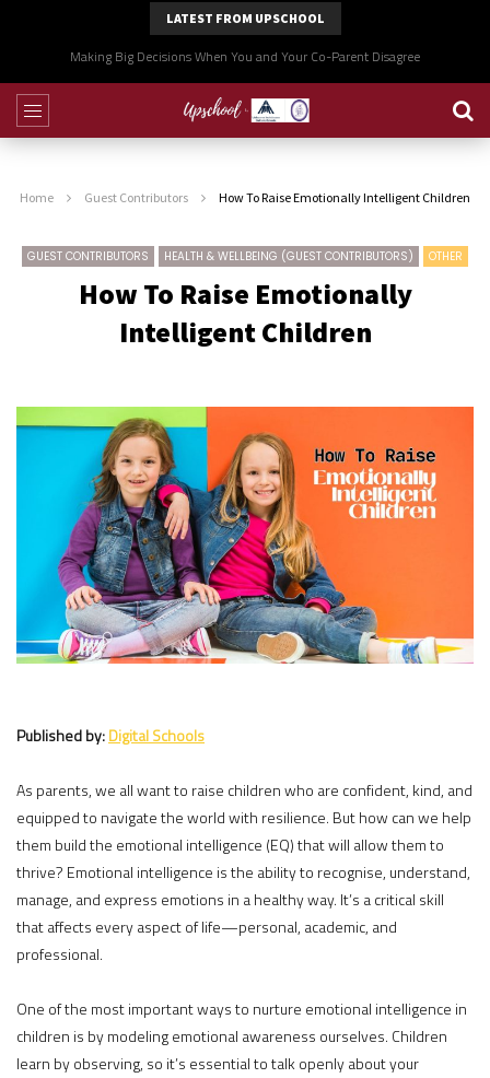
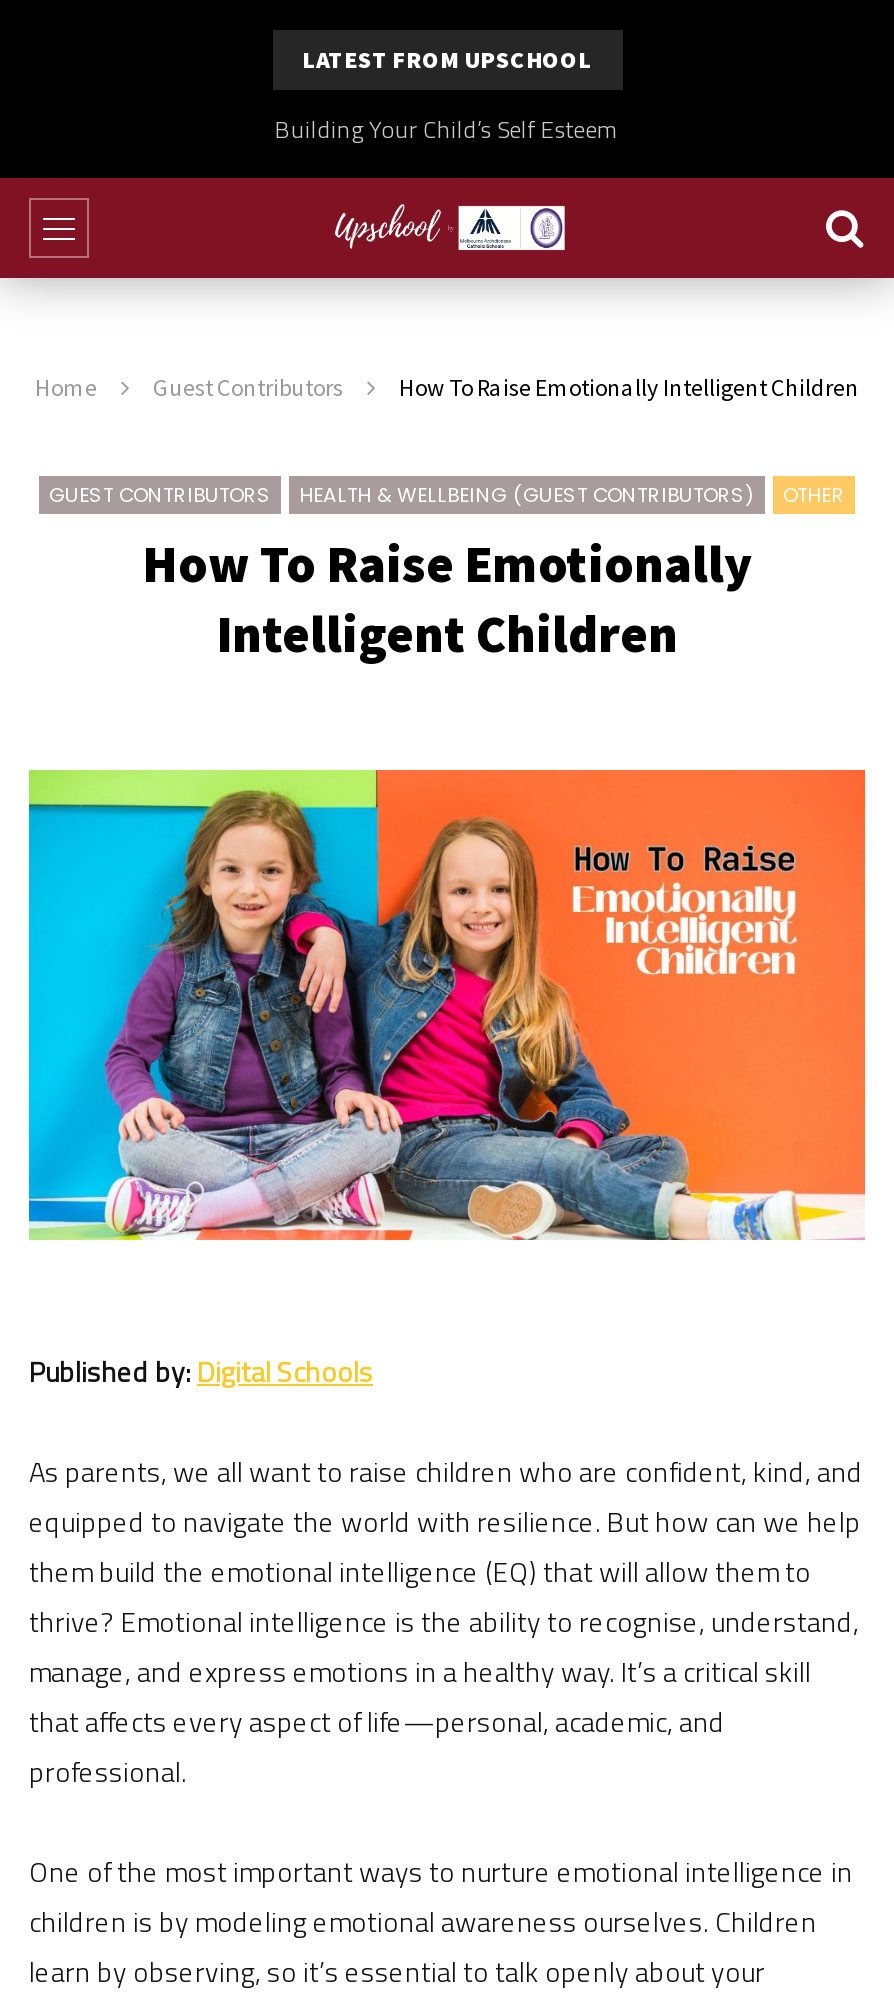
- Making Big Decisions When You and Your Co-Parent Disagree
+ Building Your Child’s Self Esteem
